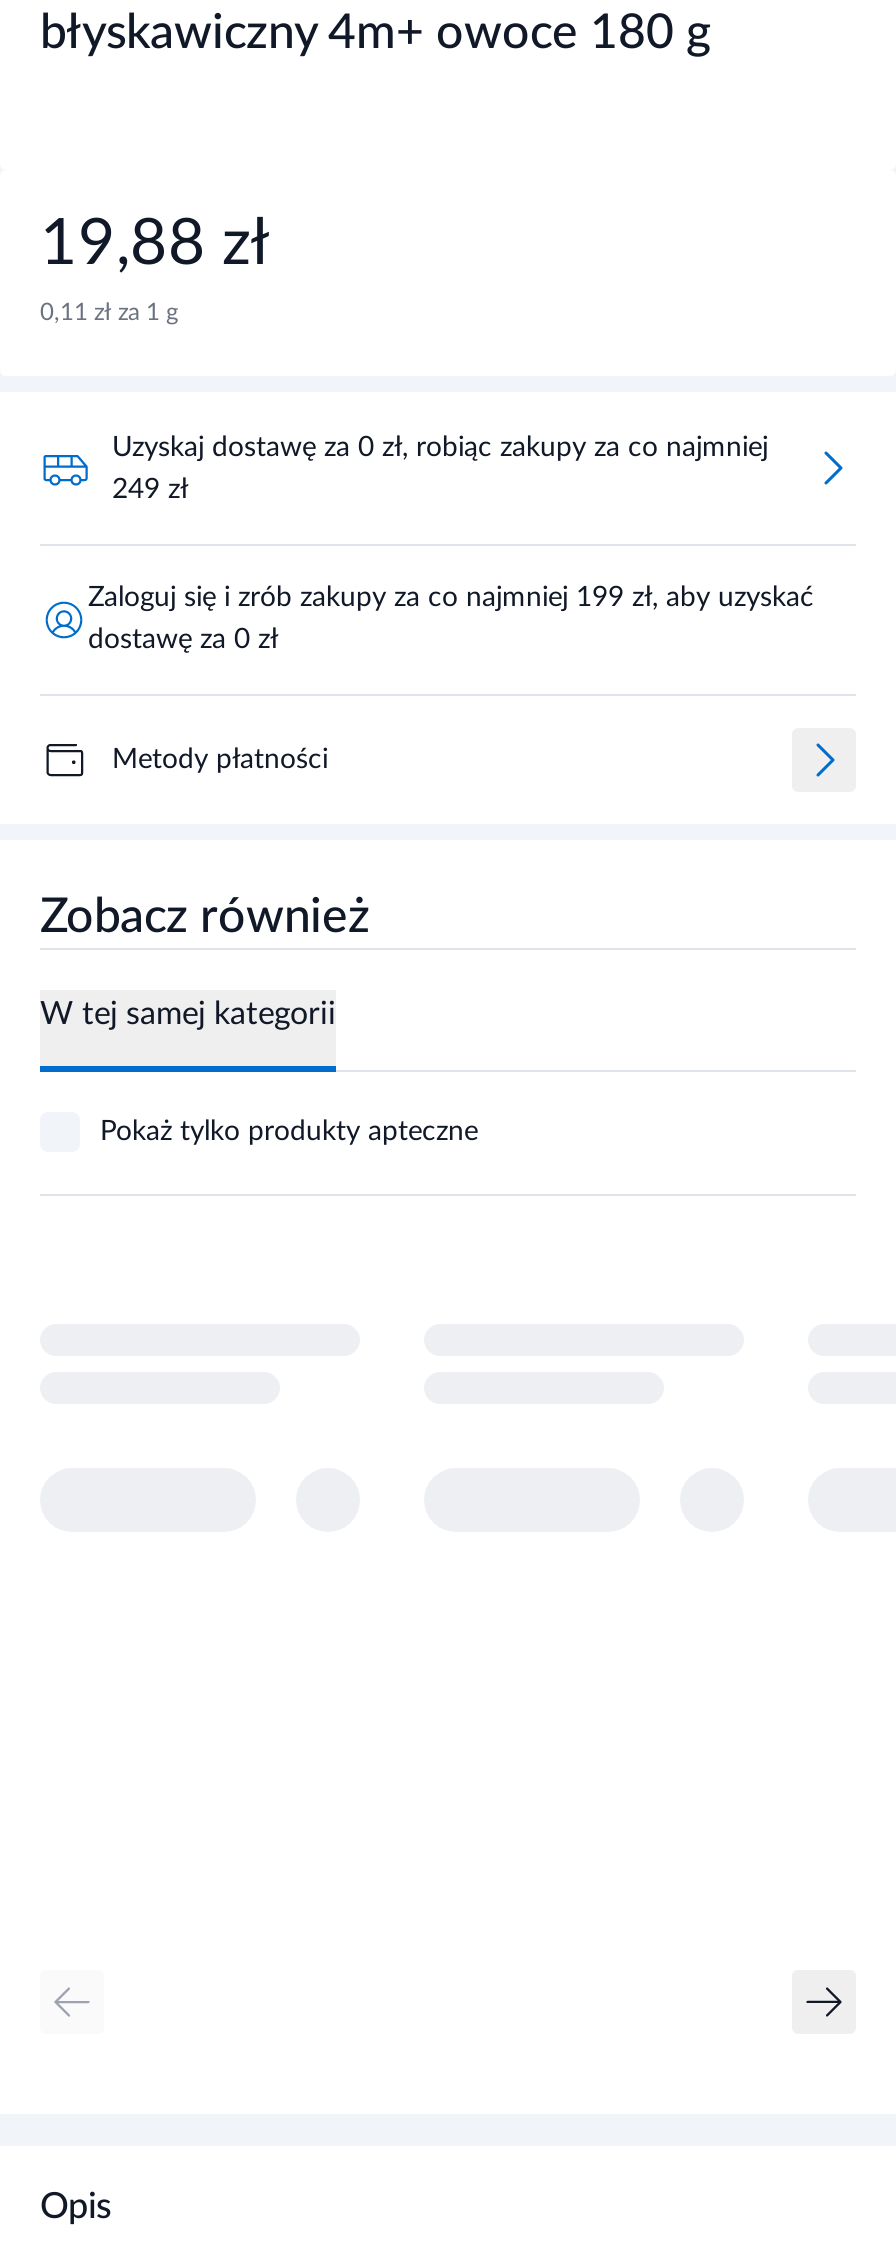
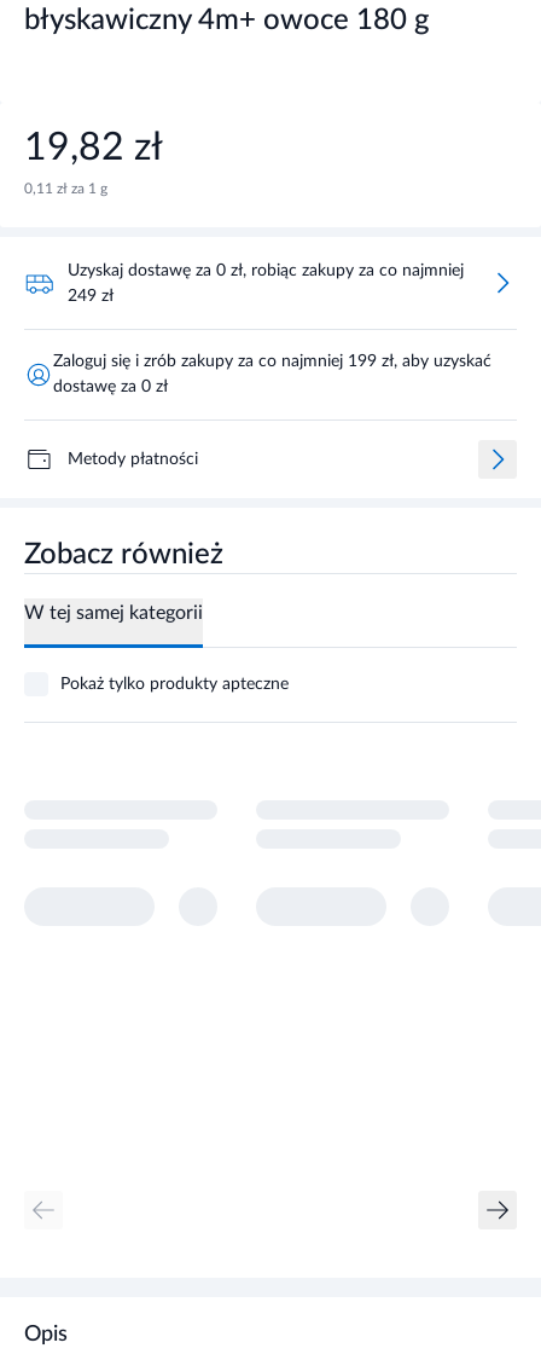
- 19,88 zł
+ 19,82 zł
